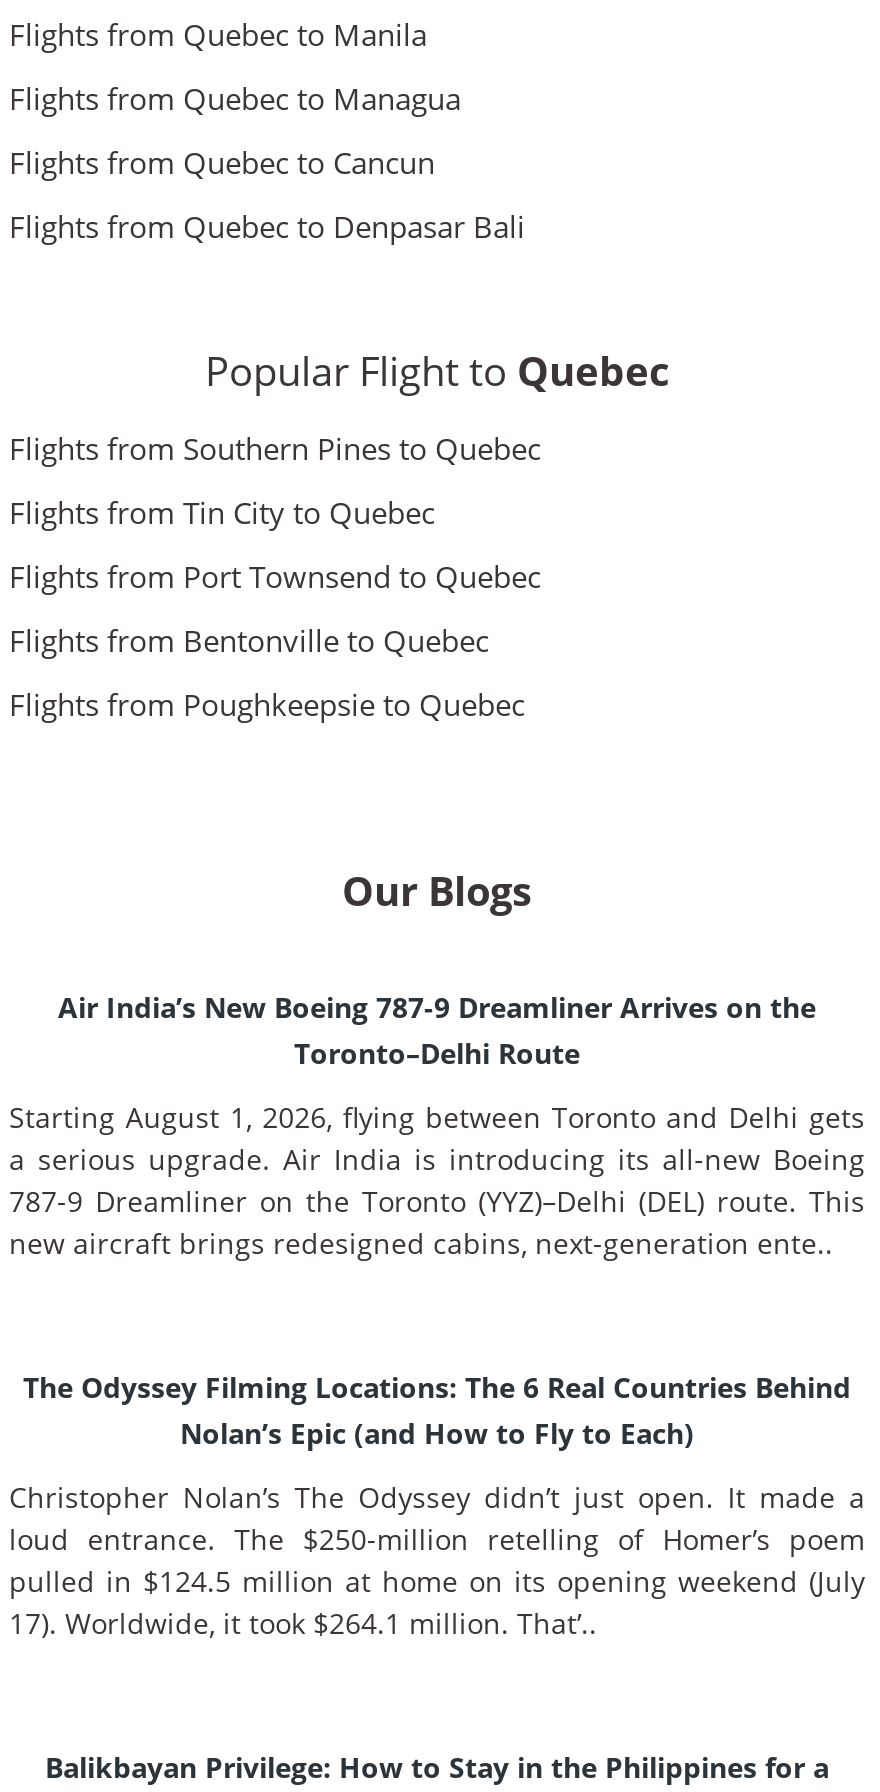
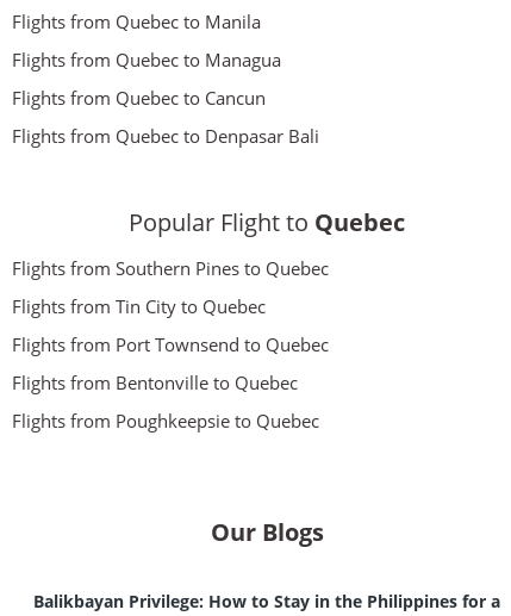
- Air India’s New Boeing 787-9 Dreamliner Arrives on the
- Toronto–Delhi Route
- Starting August 1, 2026, flying between Toronto and Delhi gets
- a serious upgrade. Air India is introducing its all-new Boeing
- 787-9 Dreamliner on the Toronto (YYZ)–Delhi (DEL) route. This
- new aircraft brings redesigned cabins, next-generation ente..

- The Odyssey Filming Locations: The 6 Real Countries Behind
- Nolan’s Epic (and How to Fly to Each)
- Christopher Nolan’s The Odyssey didn’t just open. It made a
- loud entrance. The $250-million retelling of Homer’s poem
- pulled in $124.5 million at home on its opening weekend (July
- 17). Worldwide, it took $264.1 million. That’..
